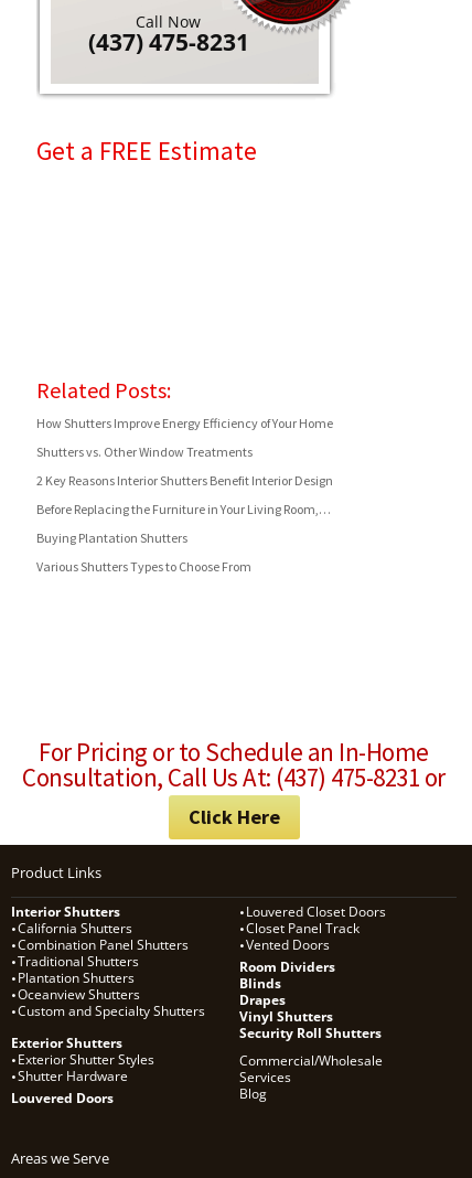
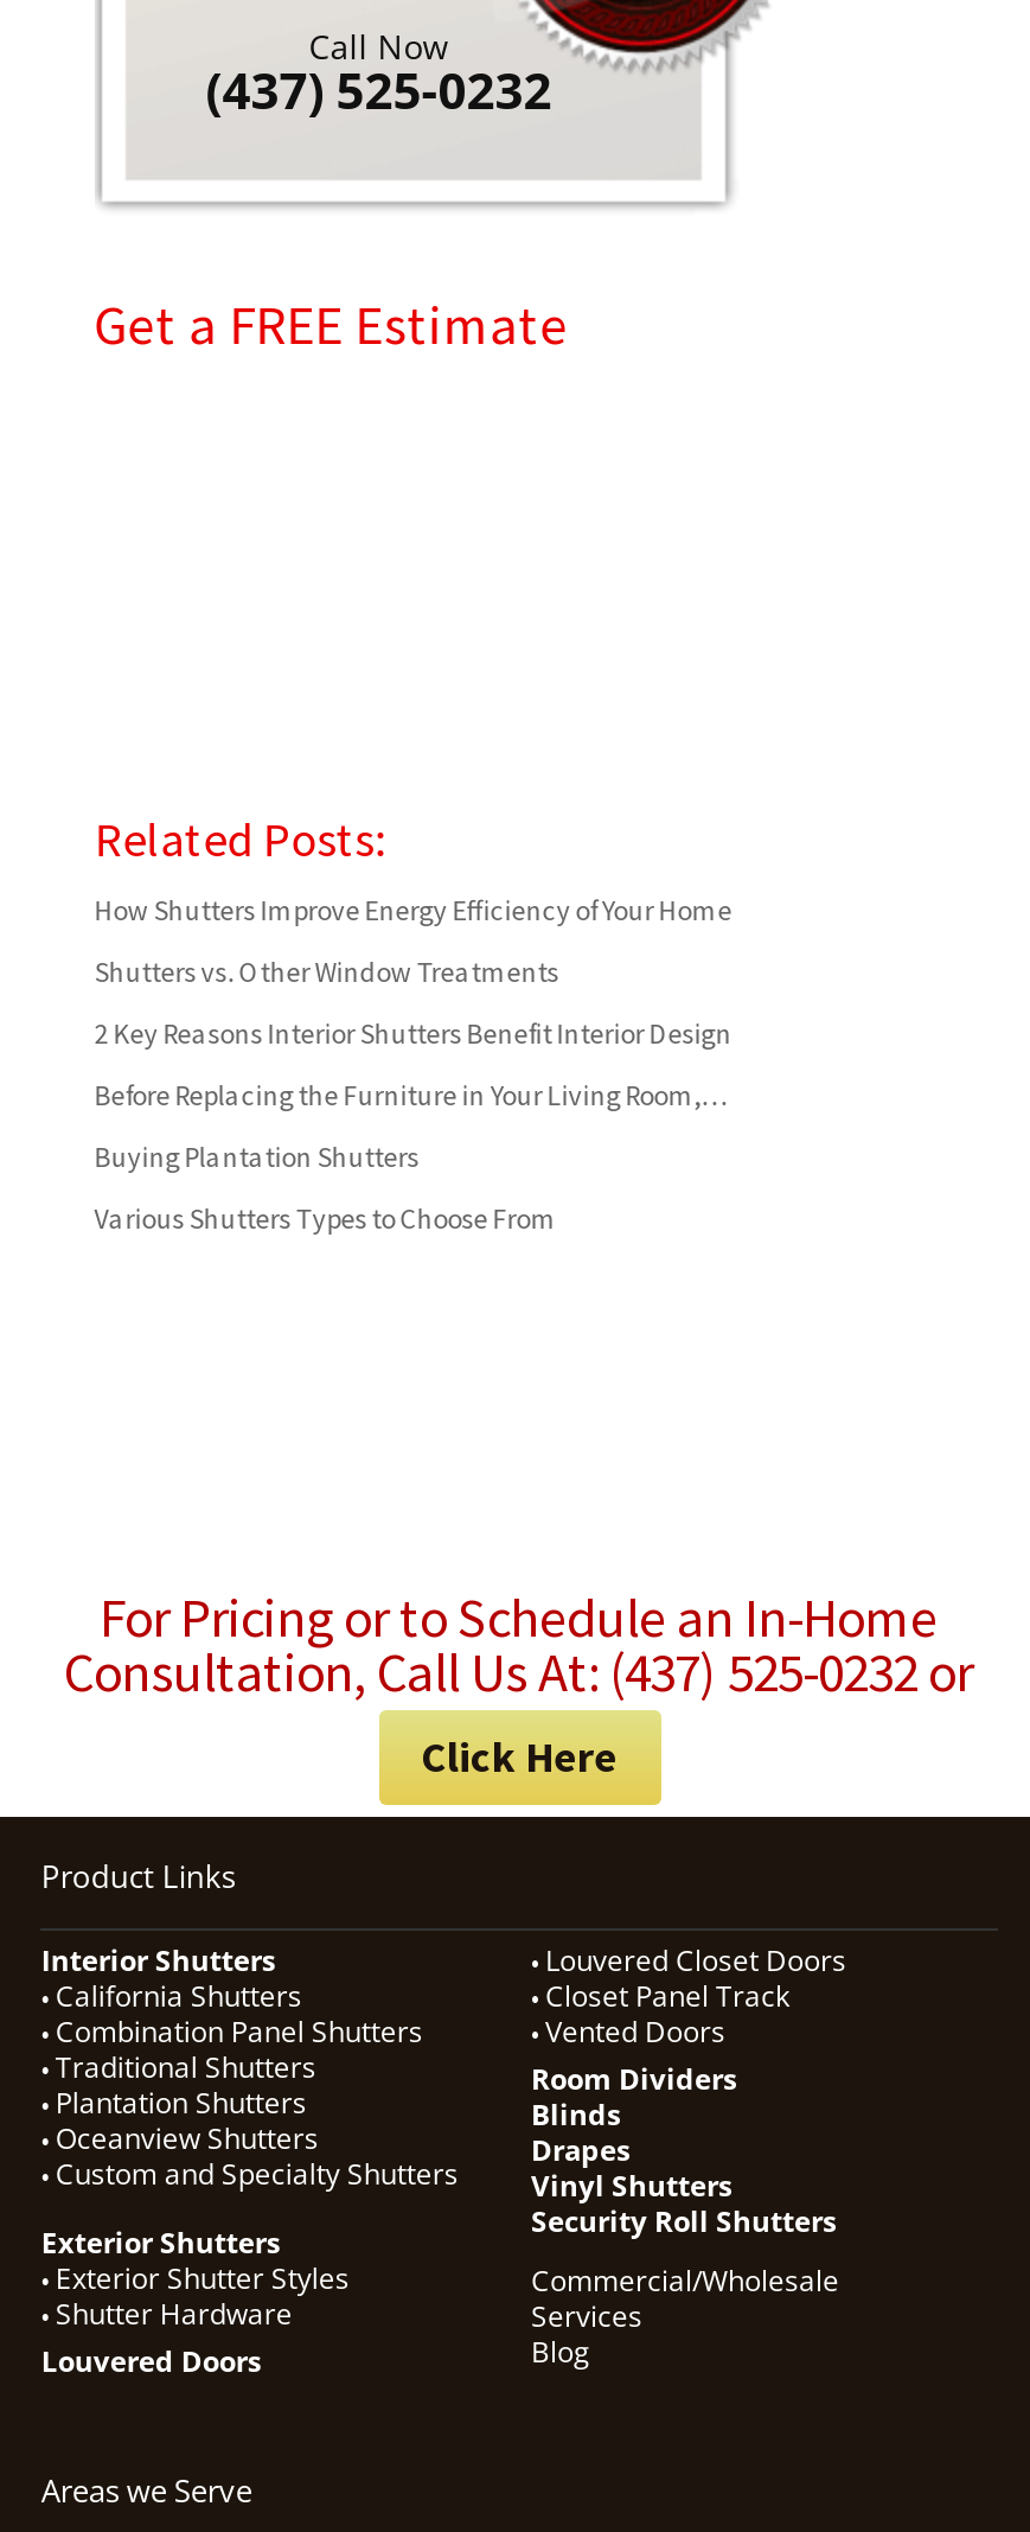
- (437) 475-8231
+ (437) 525-0232

- Consultation, Call Us At: (437) 475-8231 or
+ Consultation, Call Us At: (437) 525-0232 or
